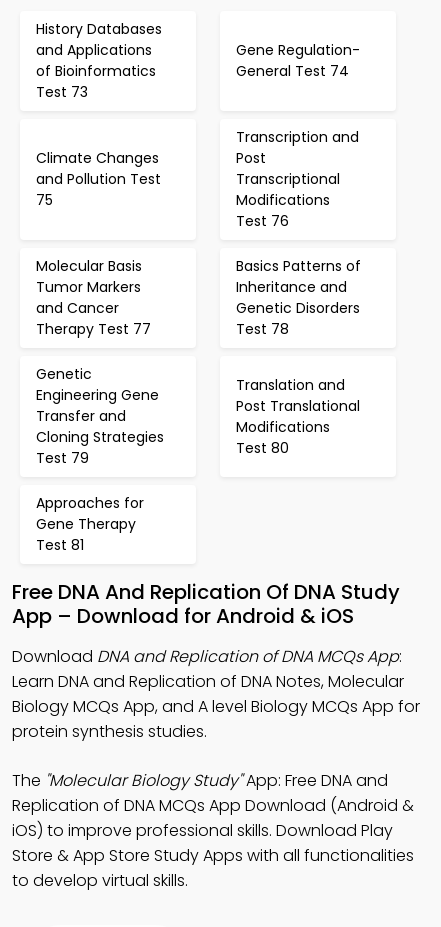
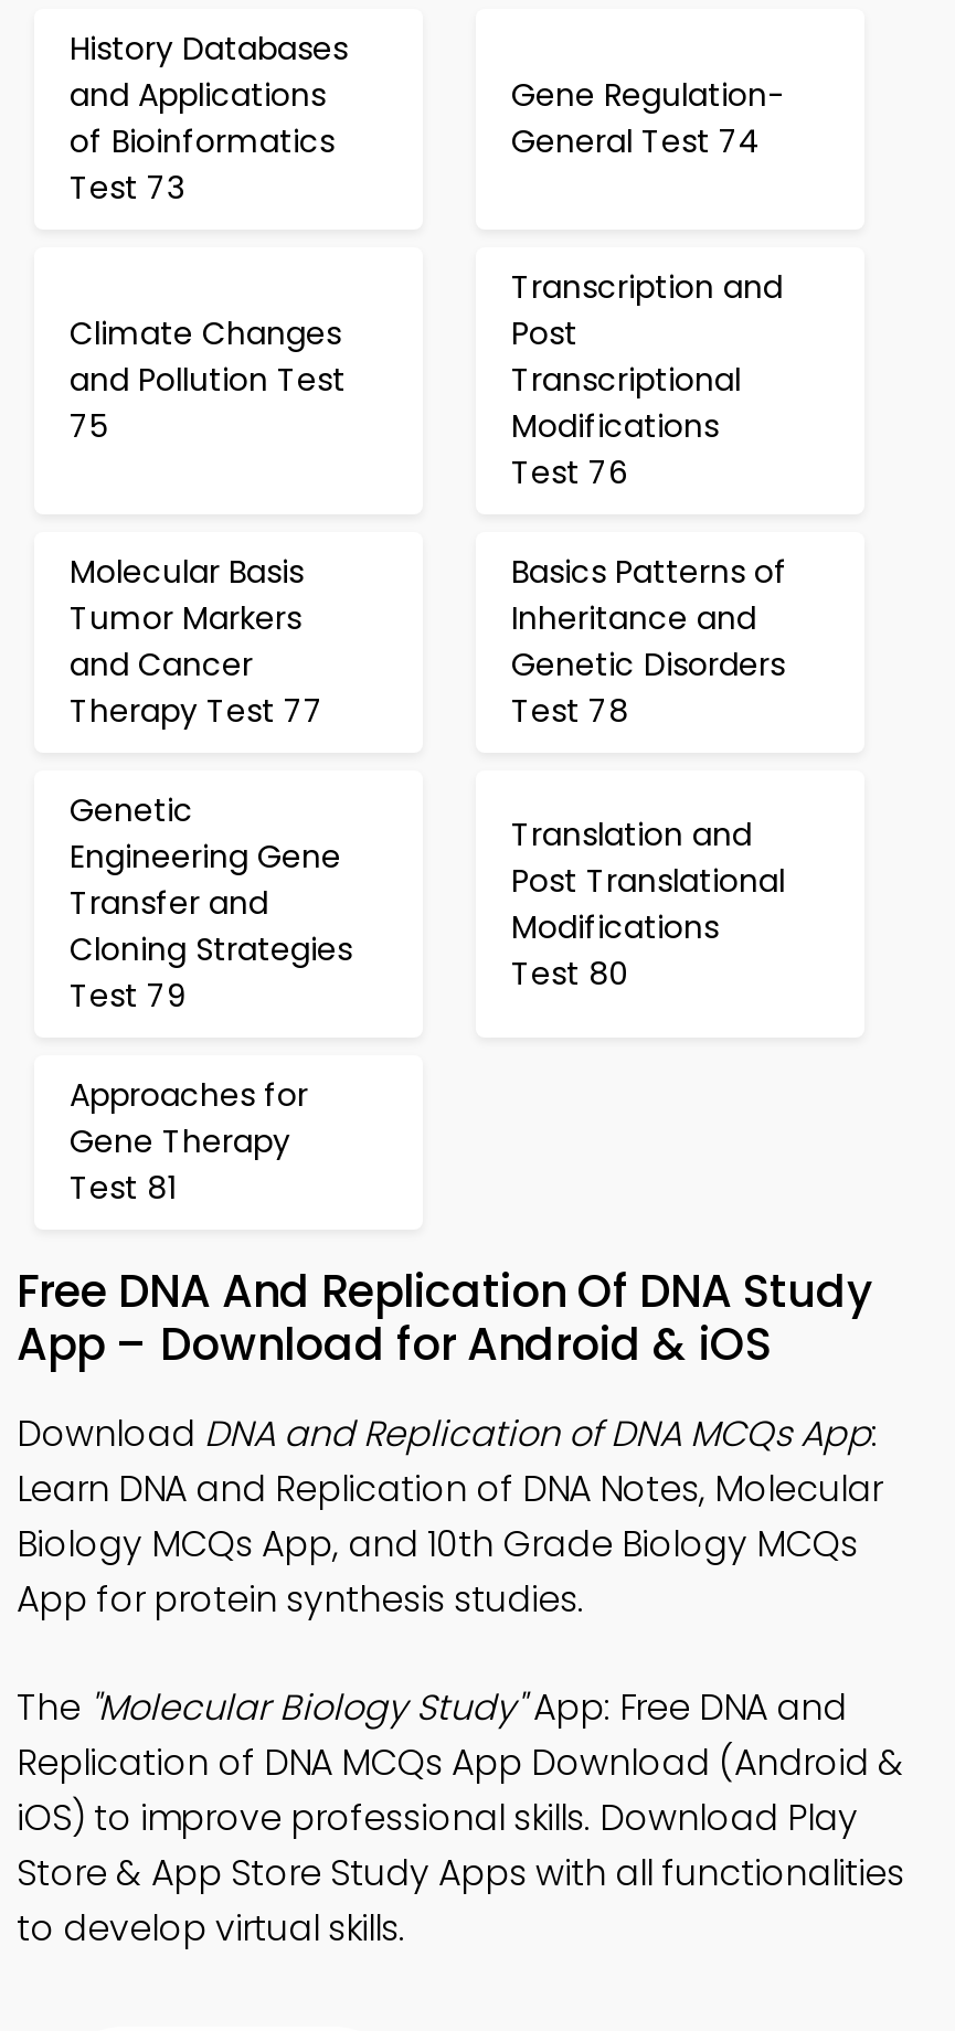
- Biology MCQs App, and A level Biology MCQs App for
- protein synthesis studies.
+ Biology MCQs App, and 10th Grade Biology MCQs
+ App for protein synthesis studies.
